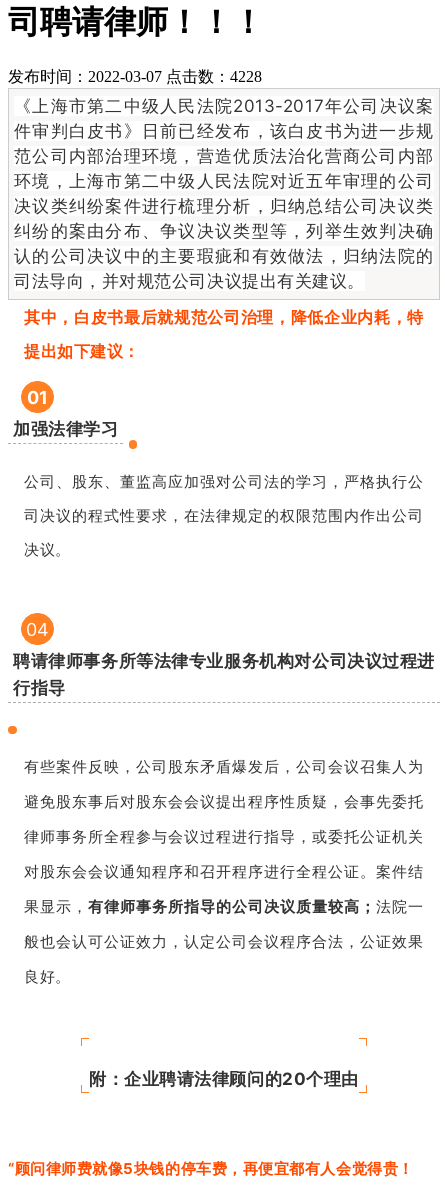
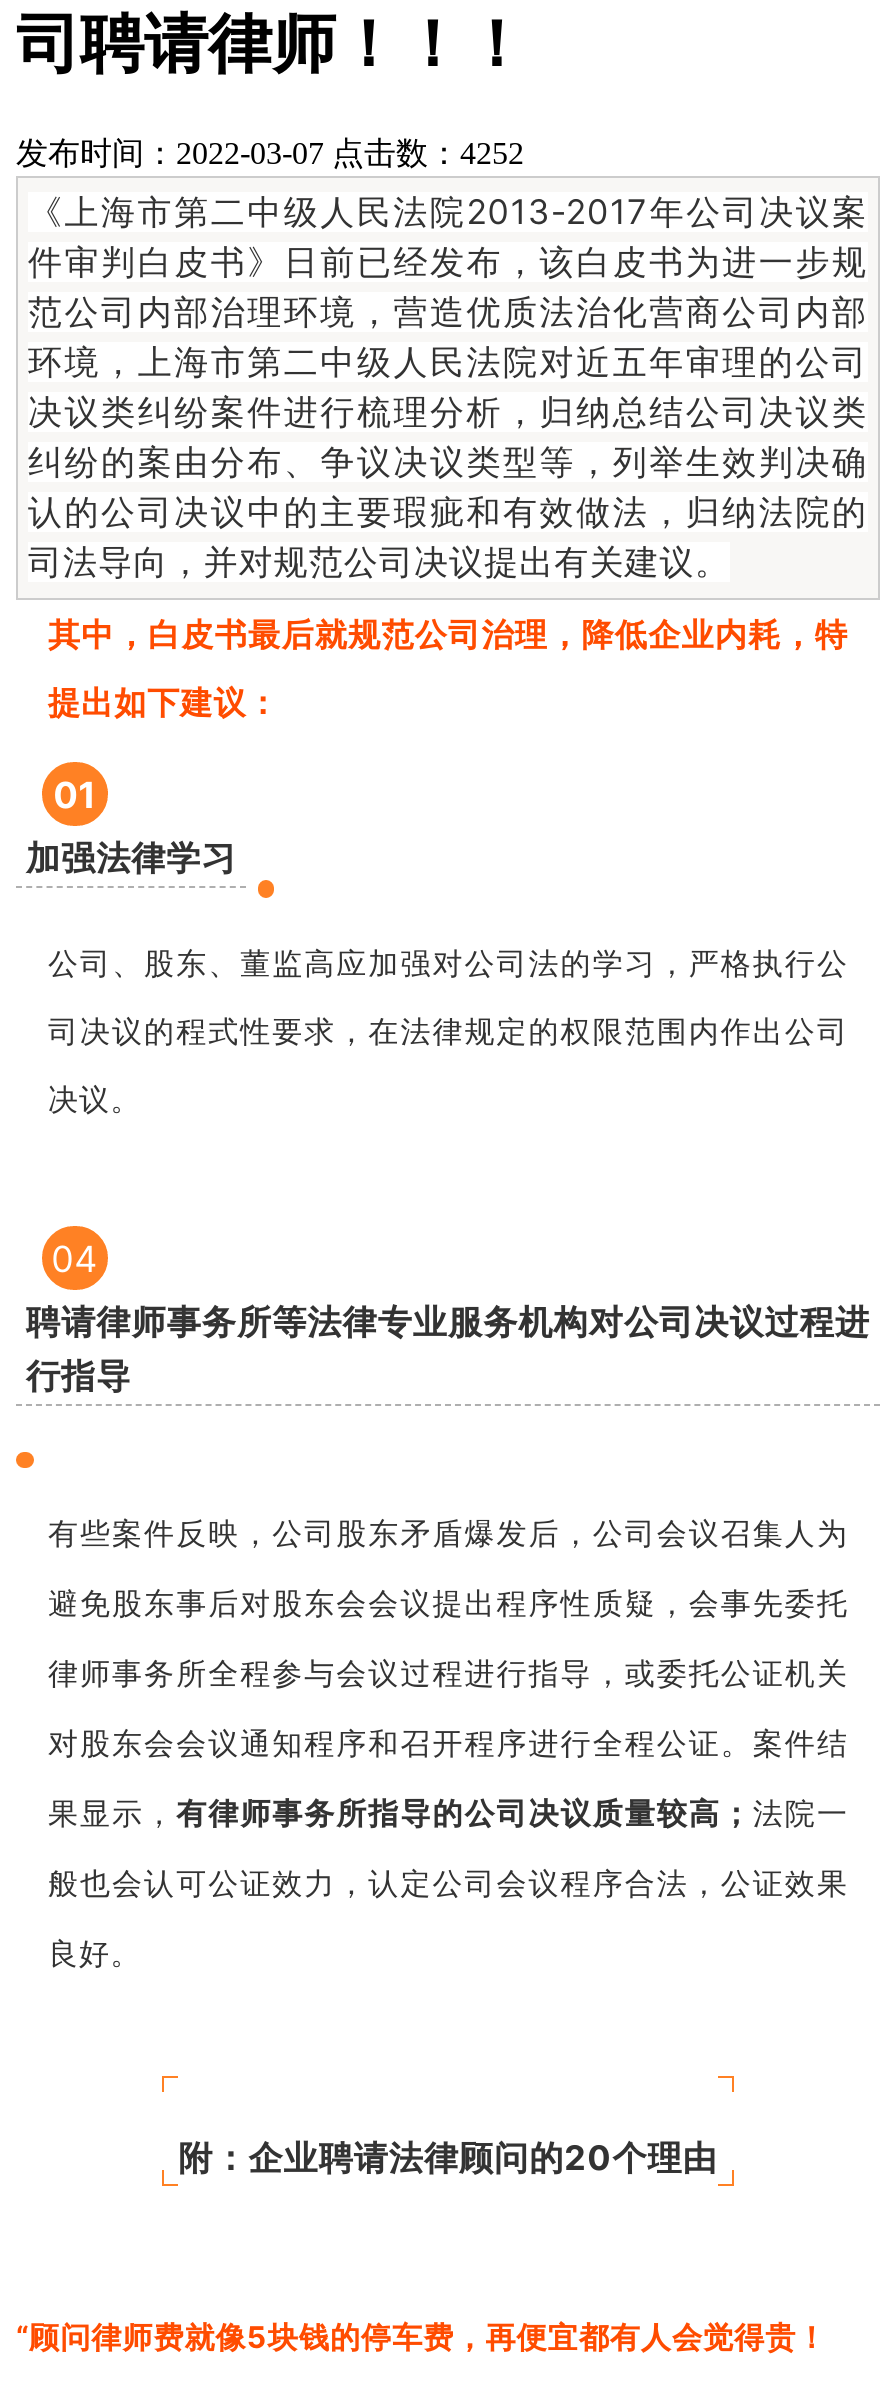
- 发布时间：2022-03-07 点击数：4228
+ 发布时间：2022-03-07 点击数：4252
